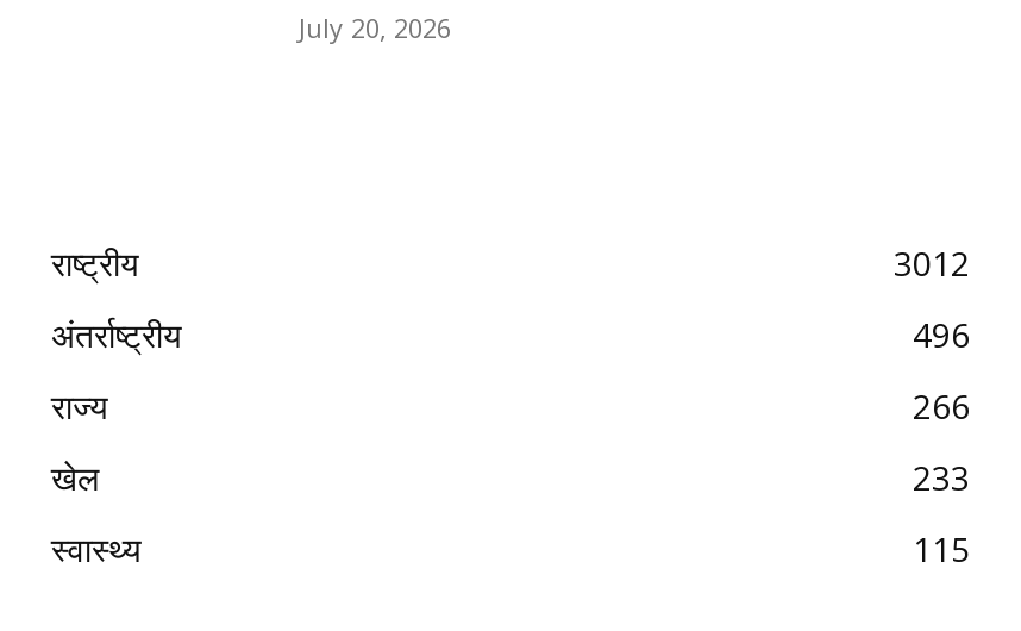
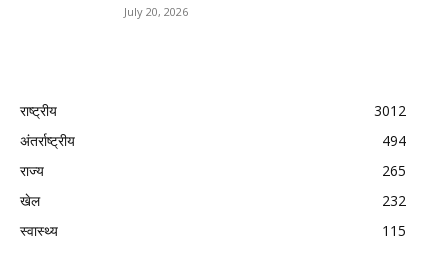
- 496
+ 494

- 266
+ 265

- 233
+ 232
